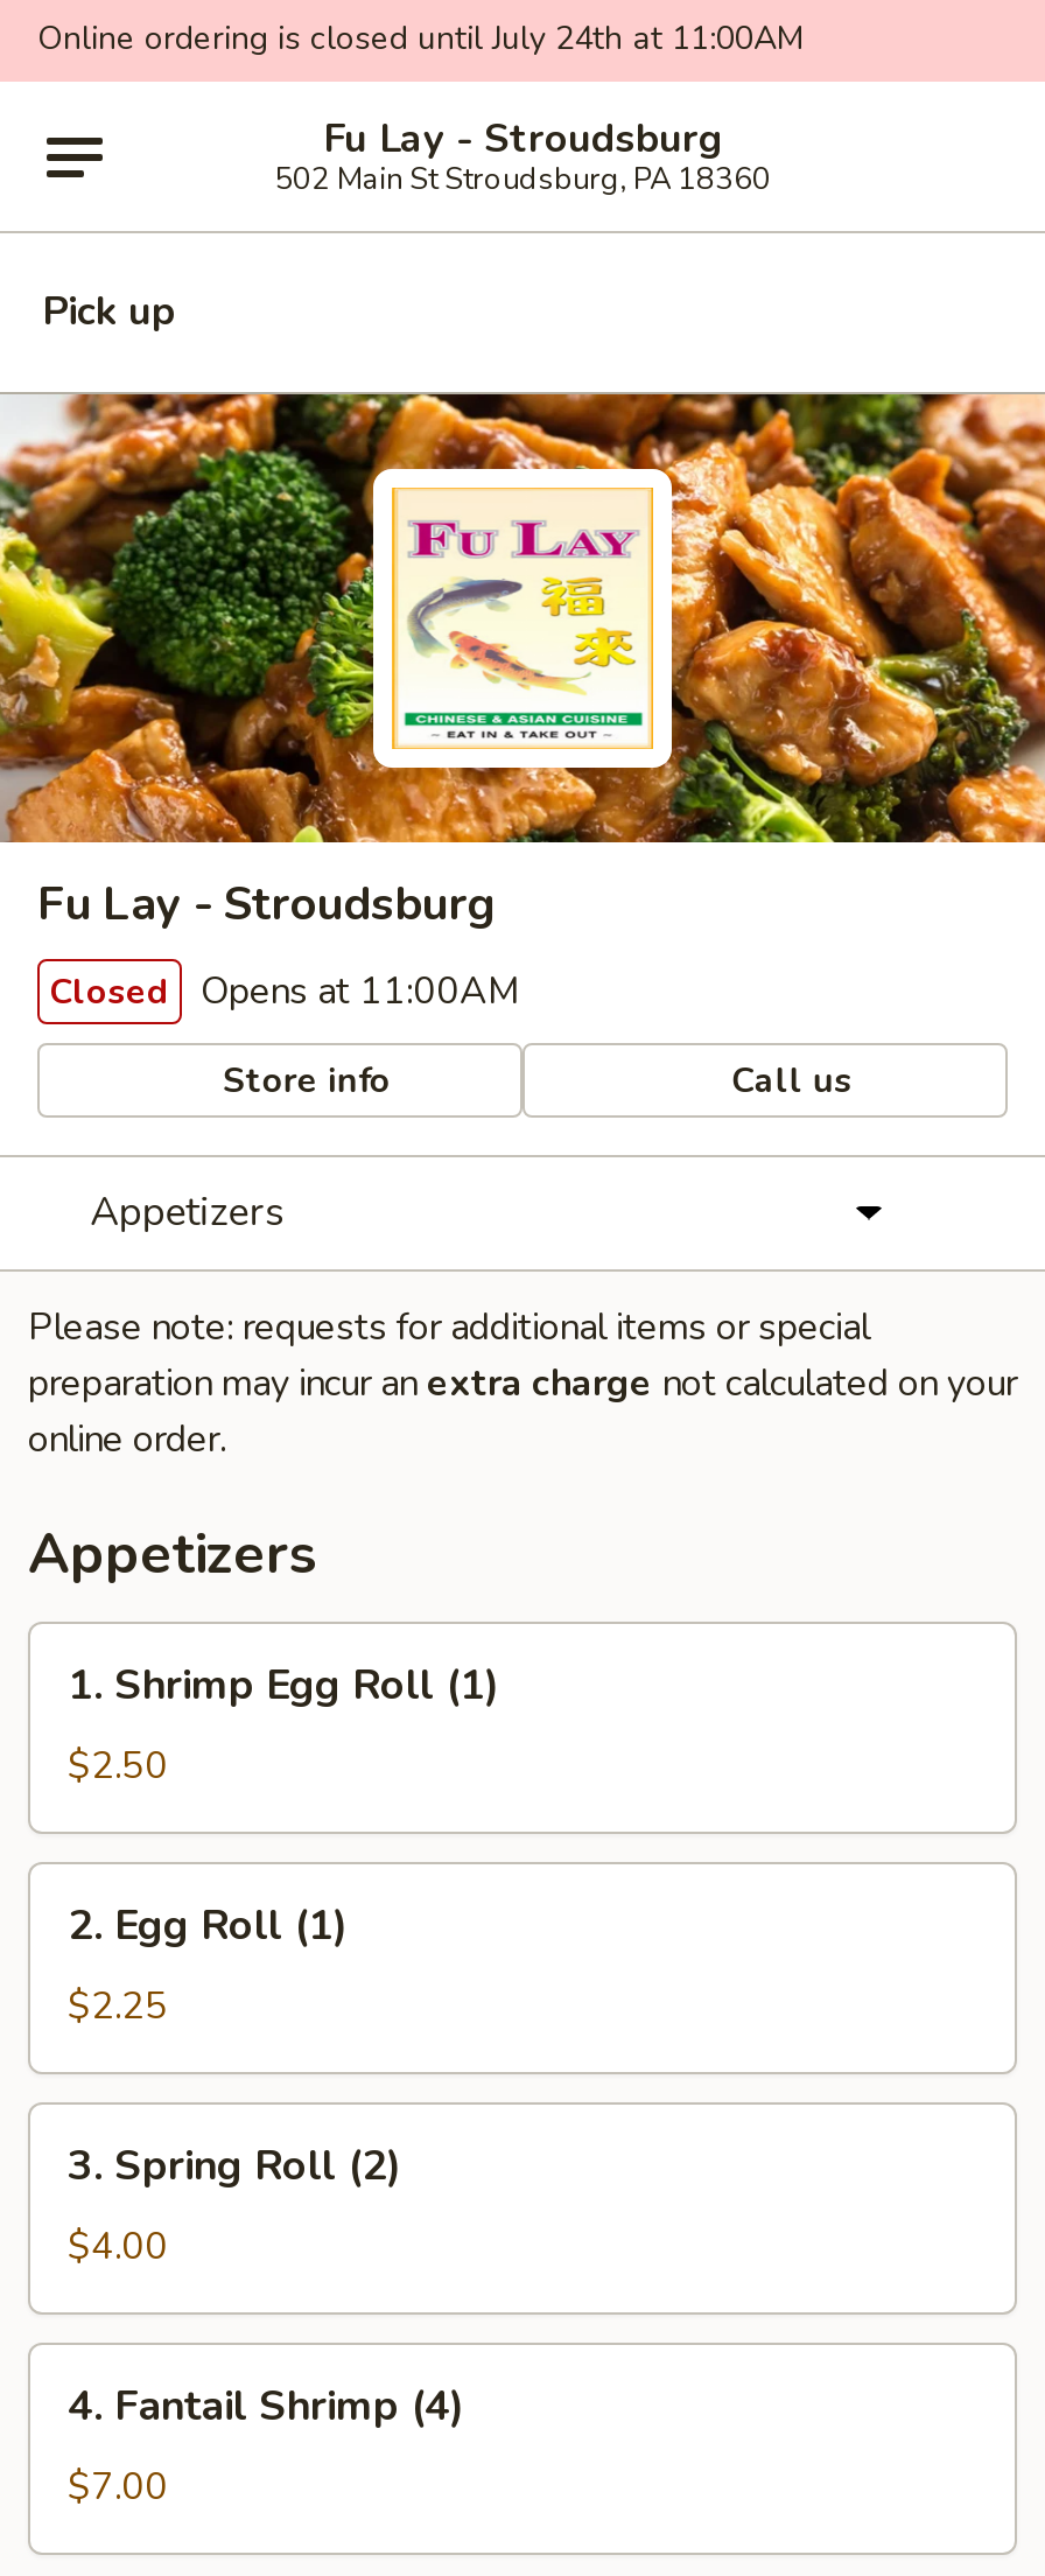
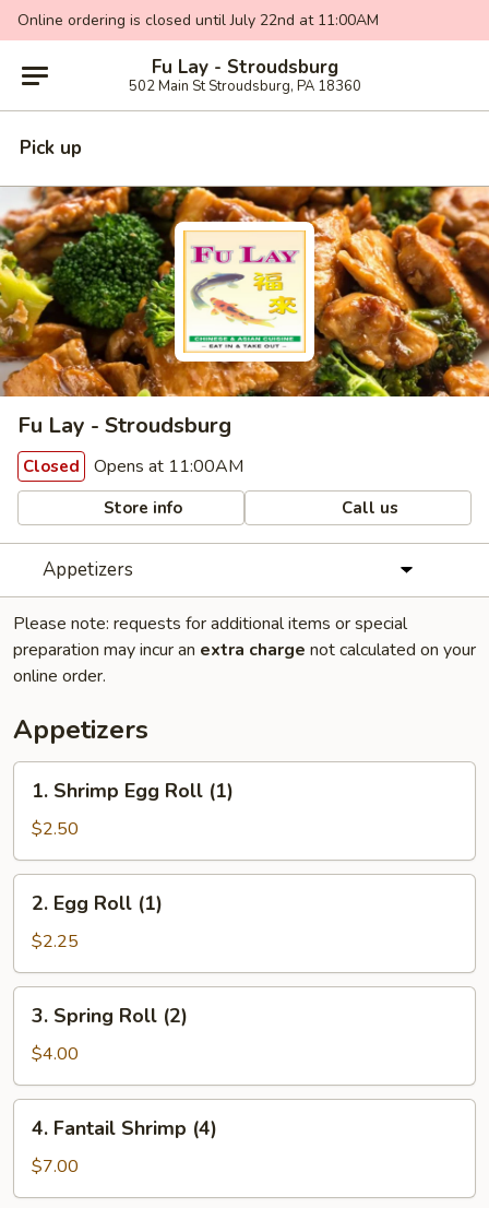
- Online ordering is closed until July 24th at 11:00AM
+ Online ordering is closed until July 22nd at 11:00AM
